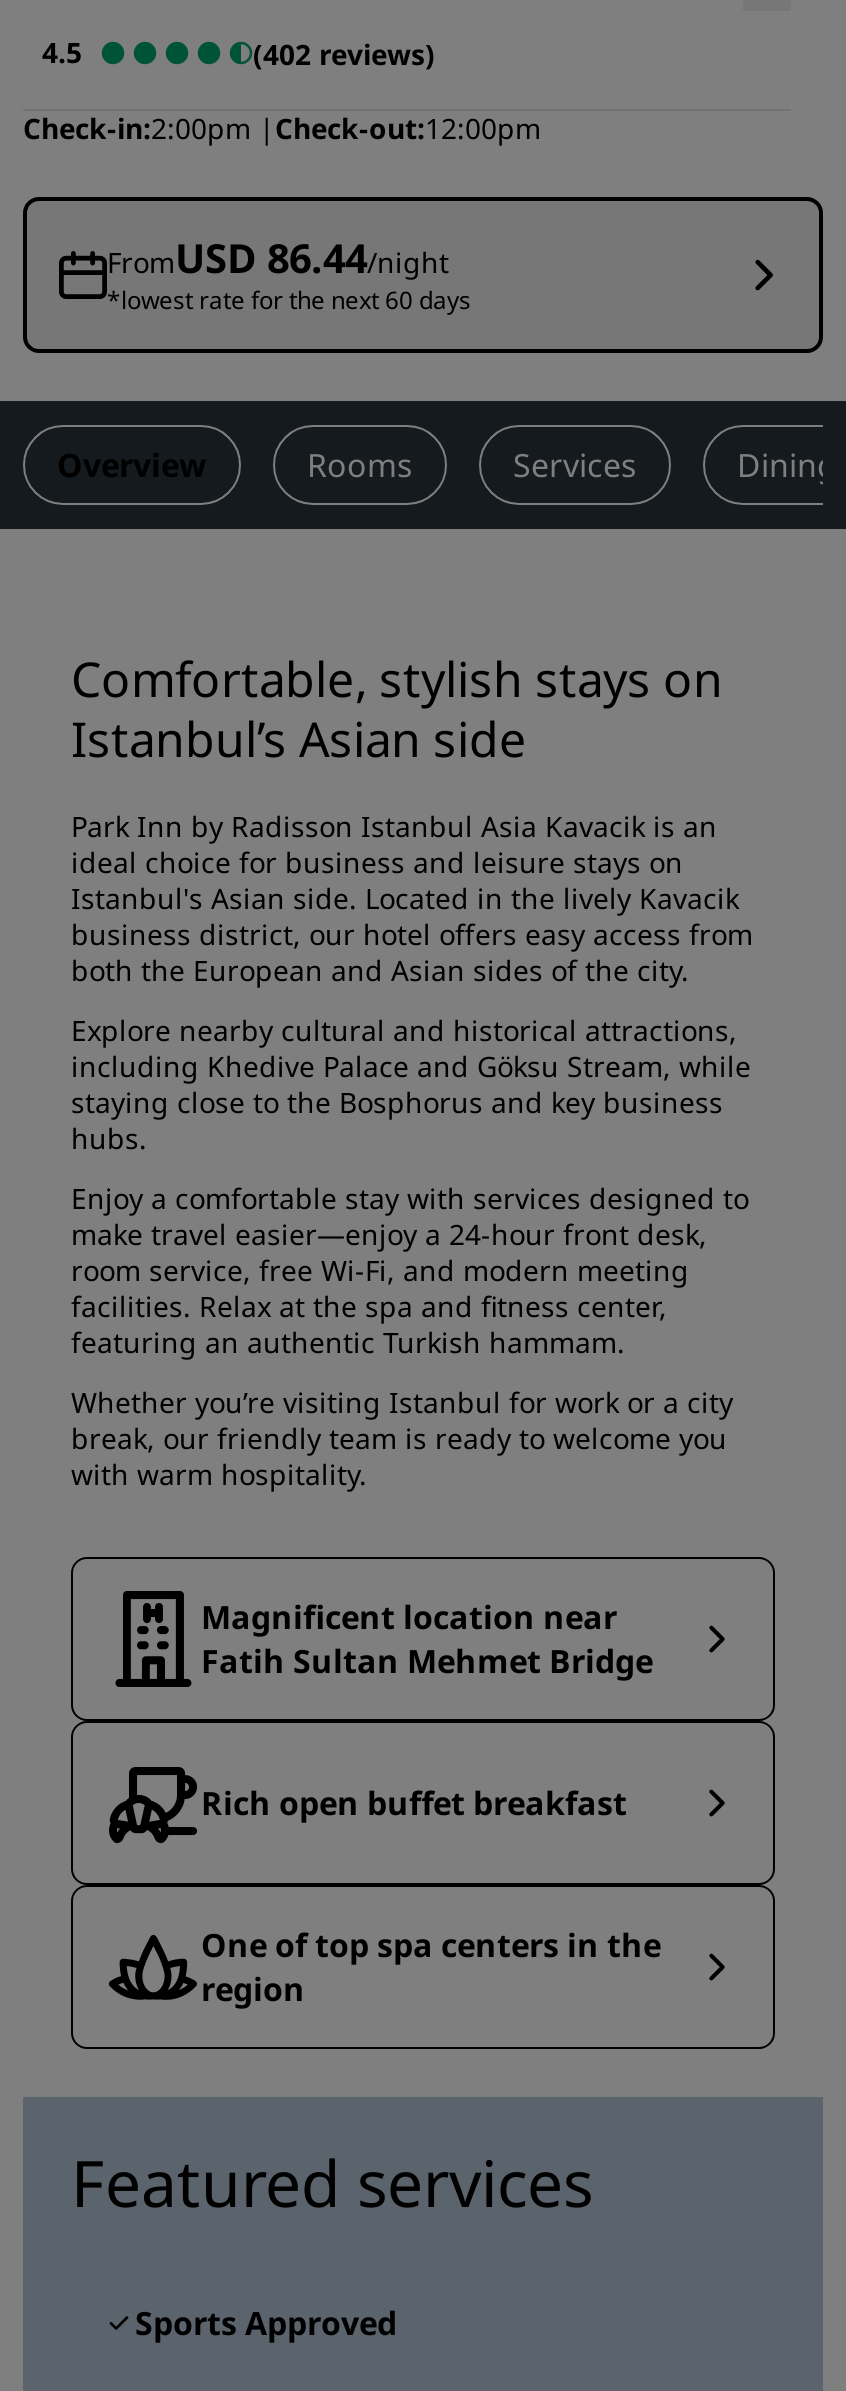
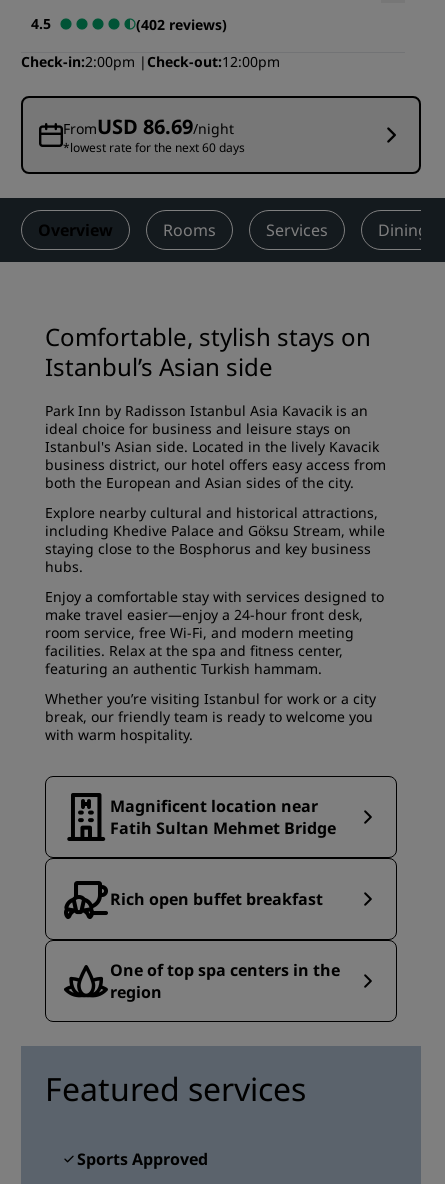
- FromUSD 86.44/night
+ FromUSD 86.69/night
